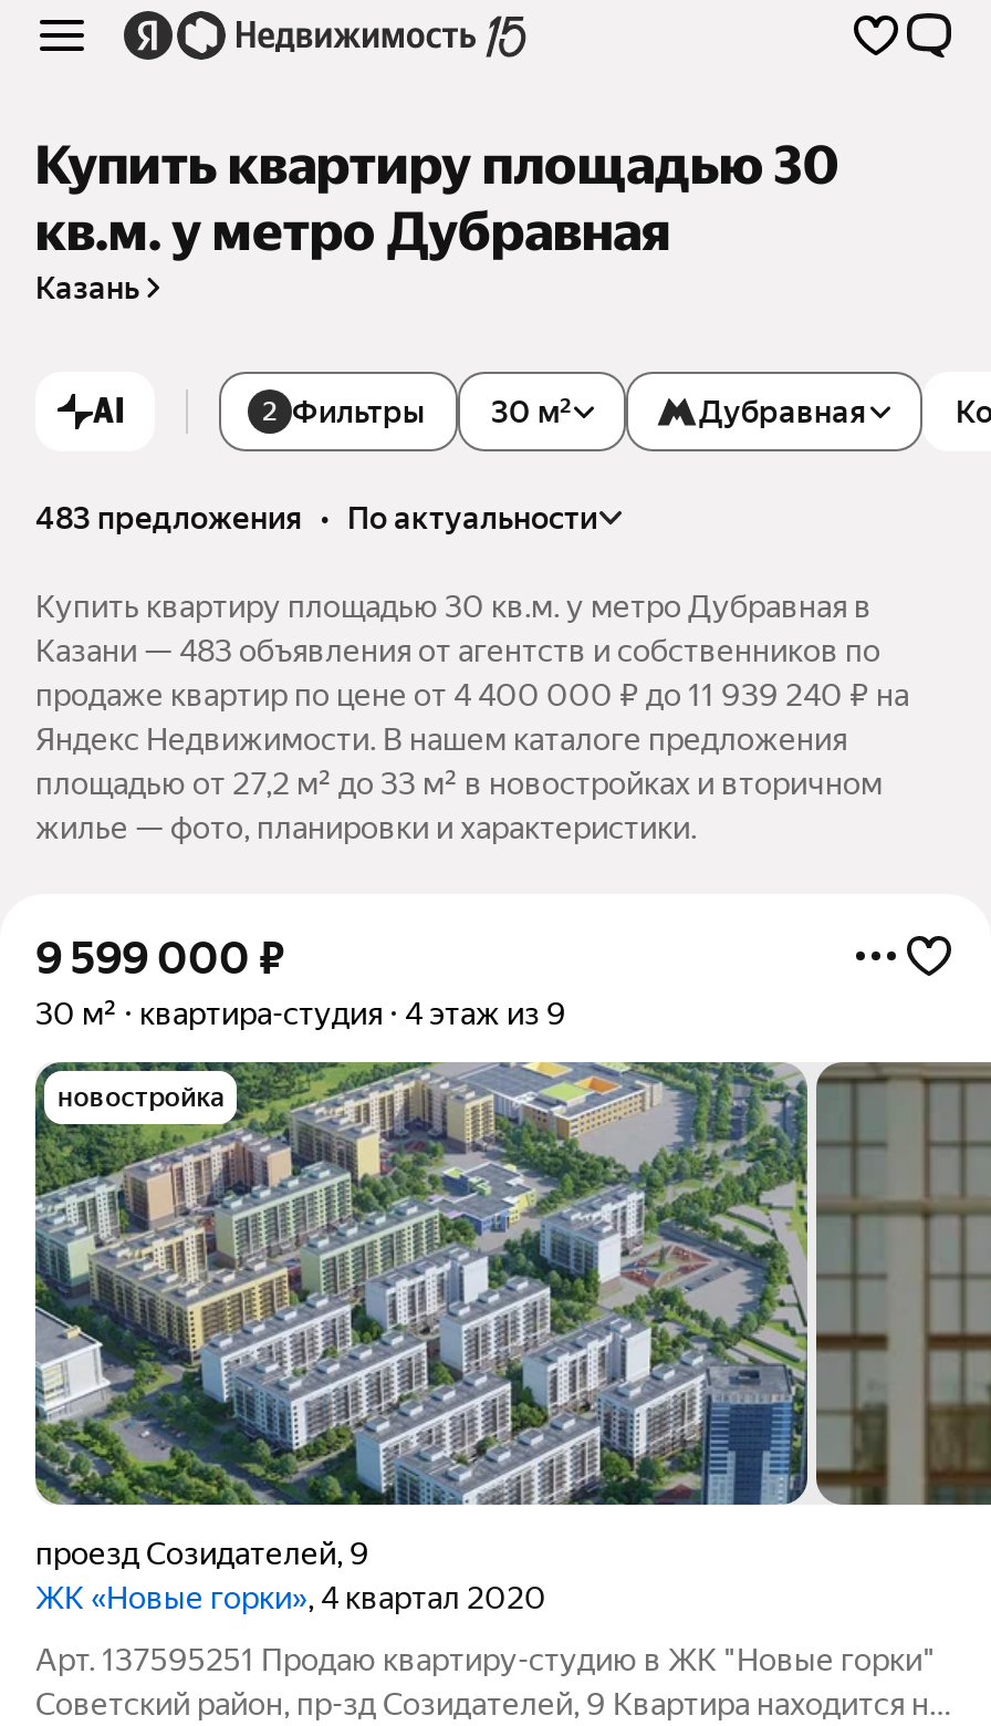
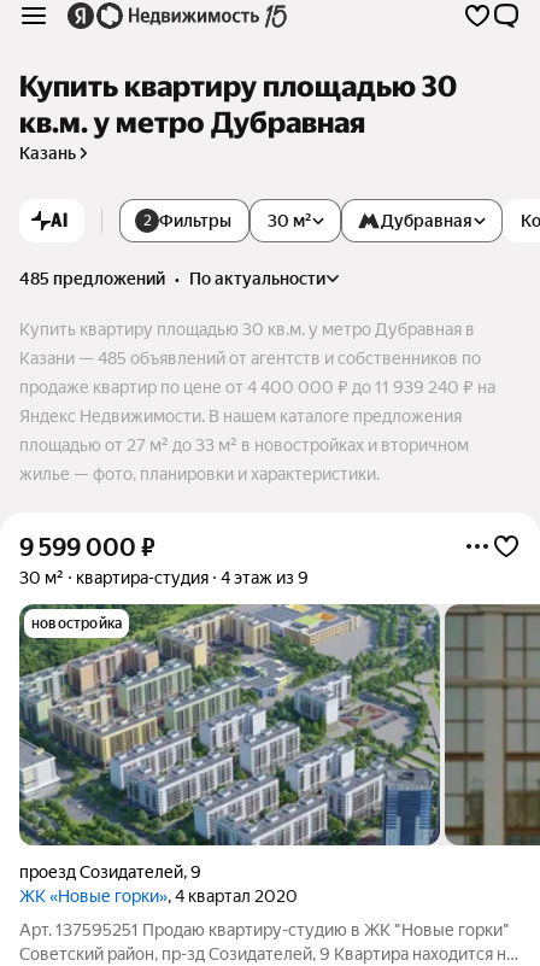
- 483 предложения • по актуальности
+ 485 предложений • по актуальности

- Казани — 483 объявления от агентств и собственников по
+ Казани — 485 объявлений от агентств и собственников по

- площадью от 27,2 м² до 33 м² в новостройках и вторичном
+ площадью от 27 м² до 33 м² в новостройках и вторичном
